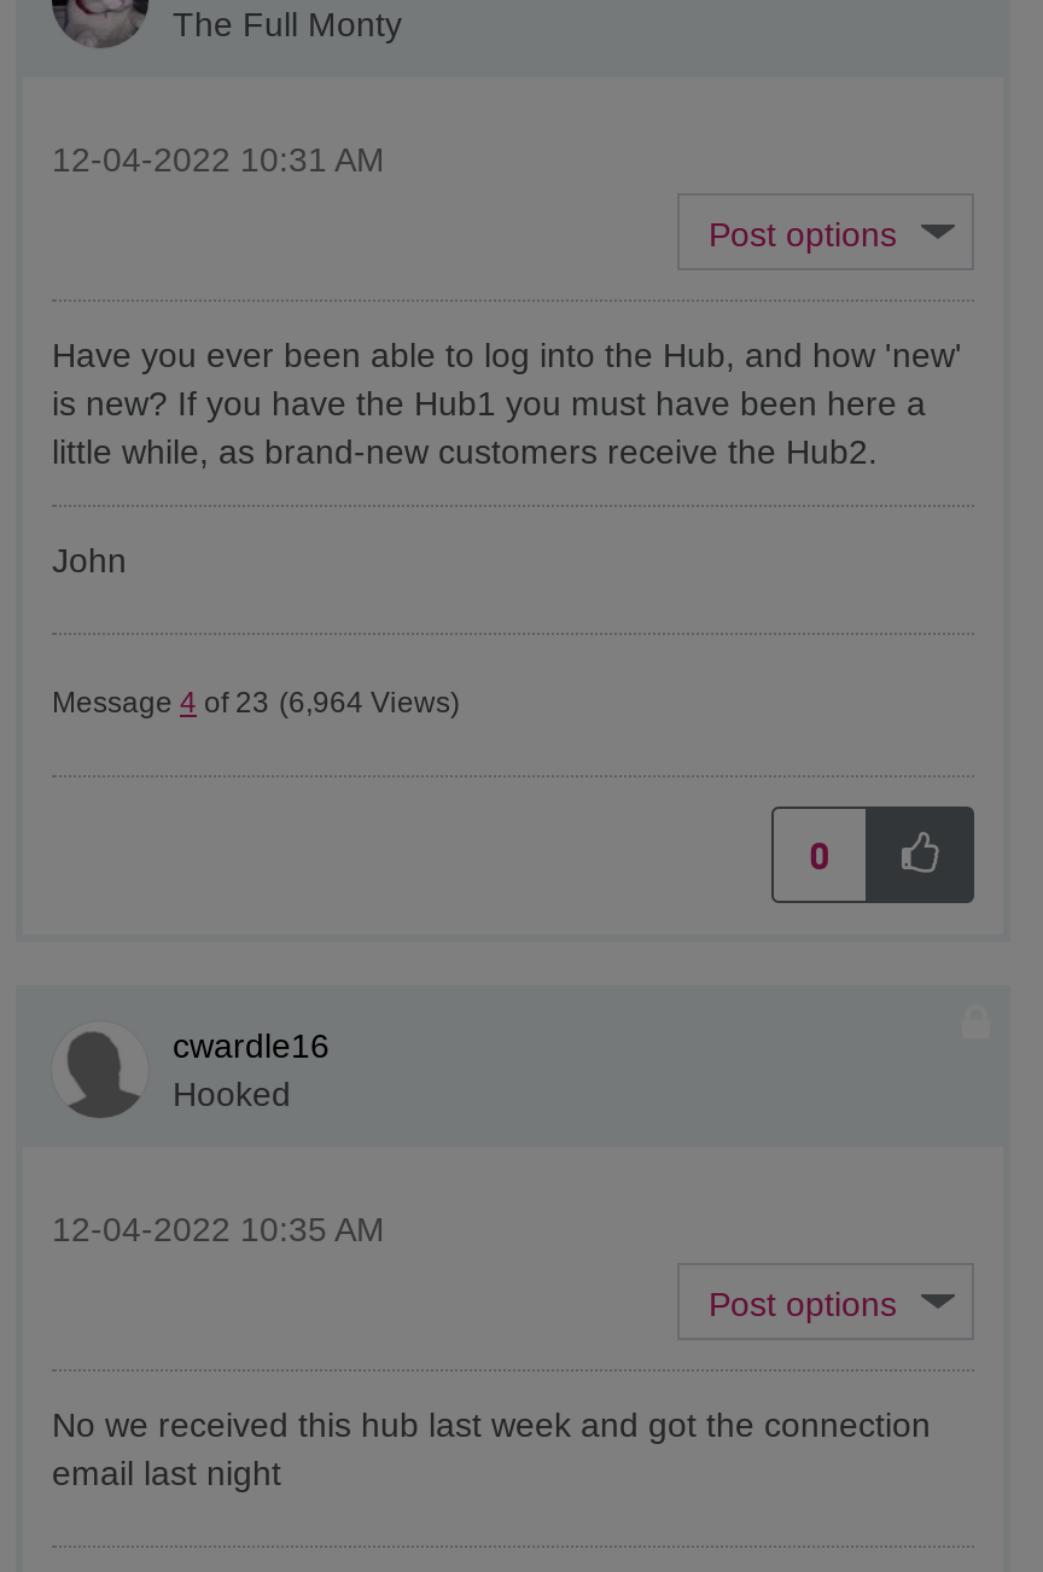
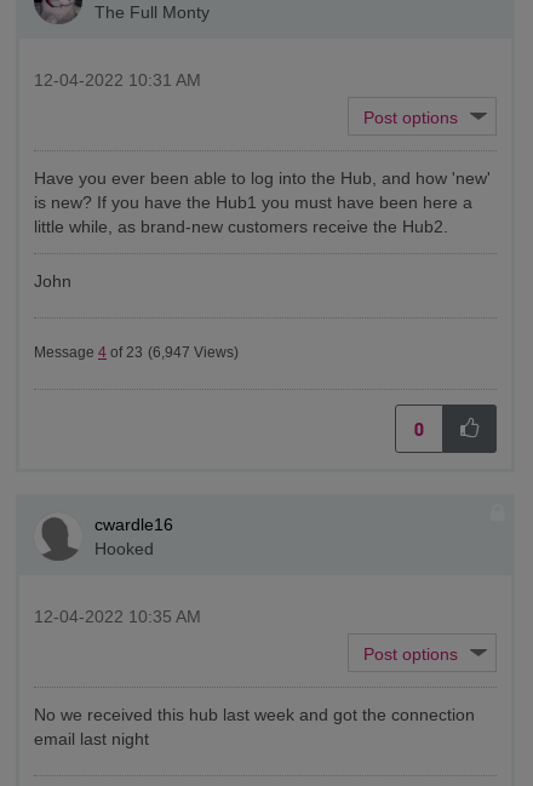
- Message 4 of 23 (6,964 Views)
+ Message 4 of 23 (6,947 Views)
